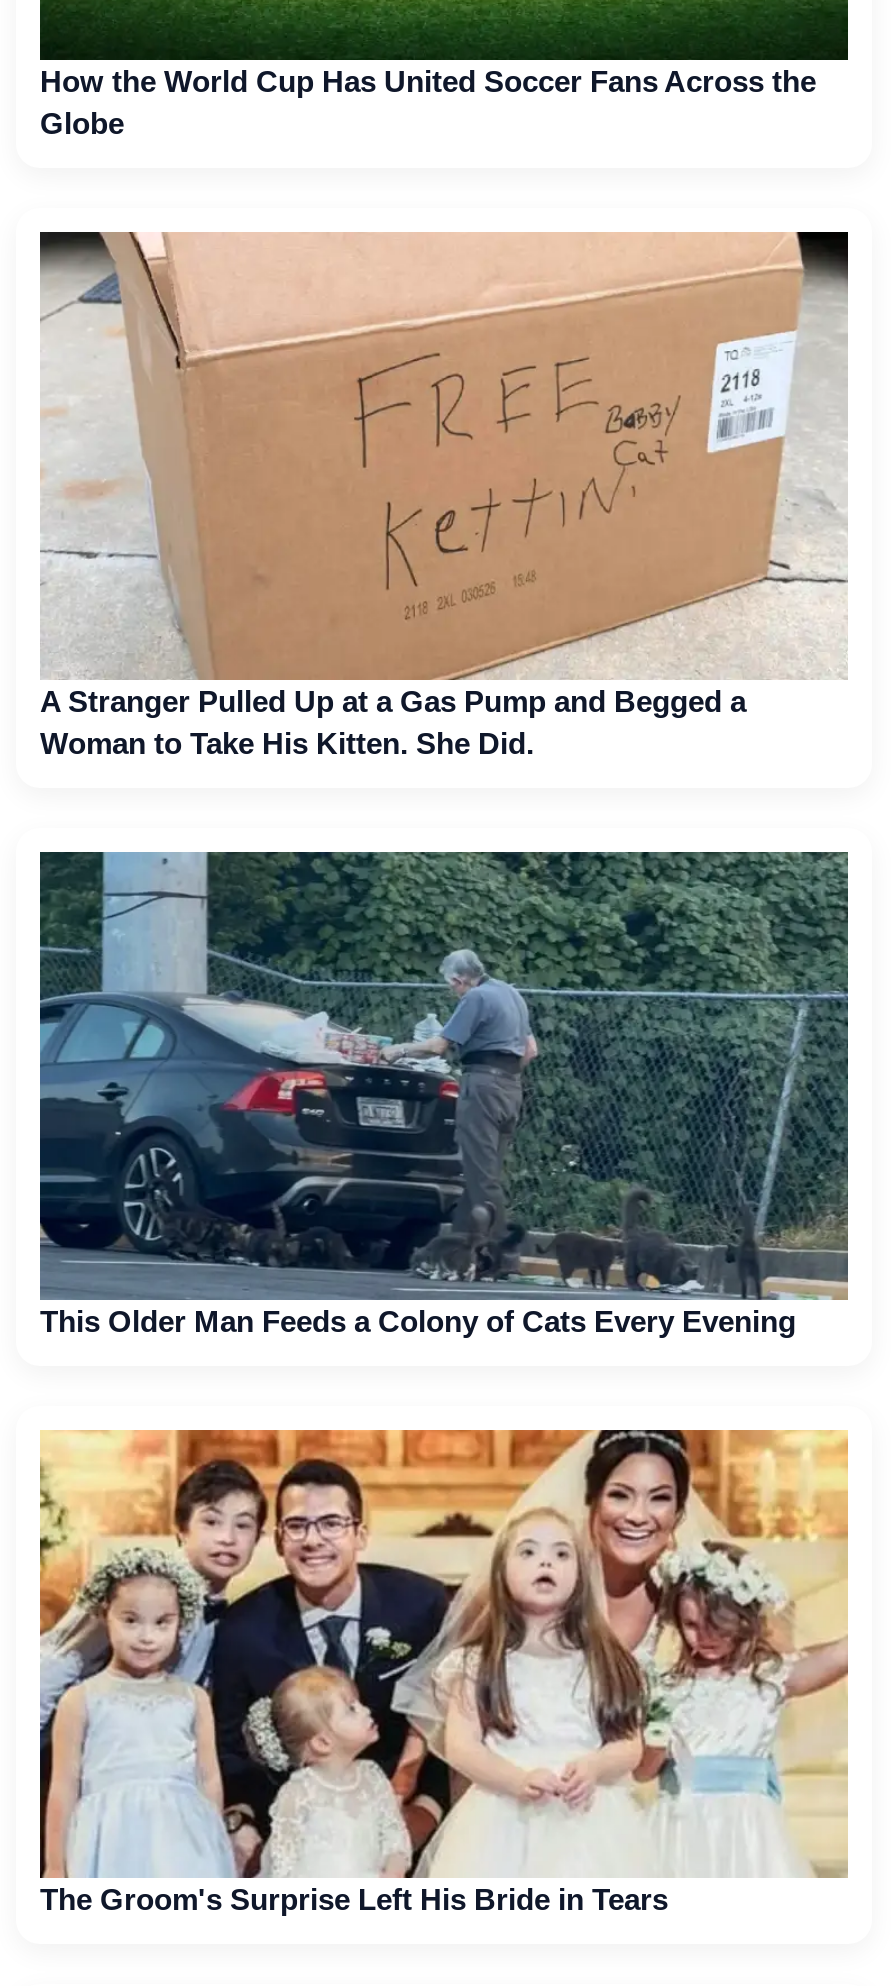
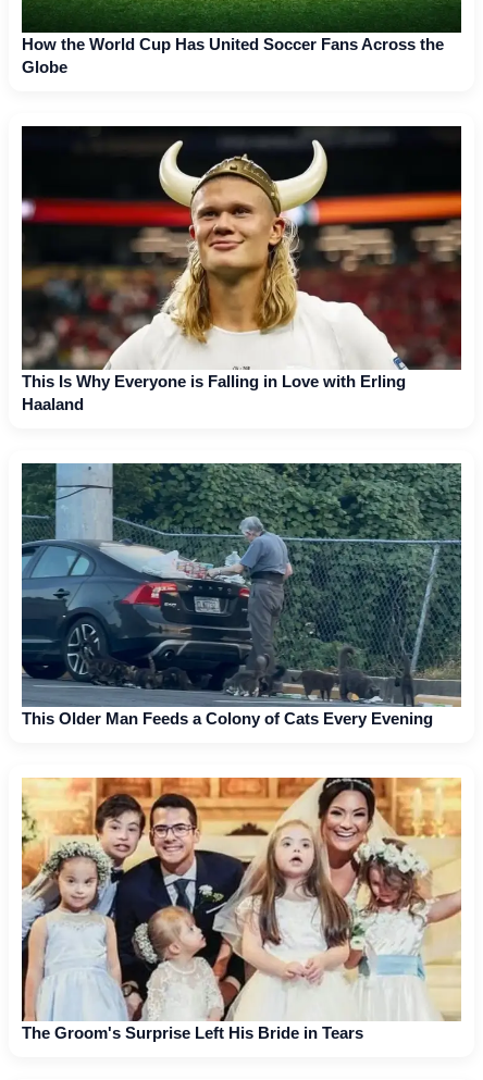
- [image]
- A Stranger Pulled Up at a Gas Pump and Begged a
- Woman to Take His Kitten. She Did.
+ [image]
+ This Is Why Everyone is Falling in Love with Erling
+ Haaland
